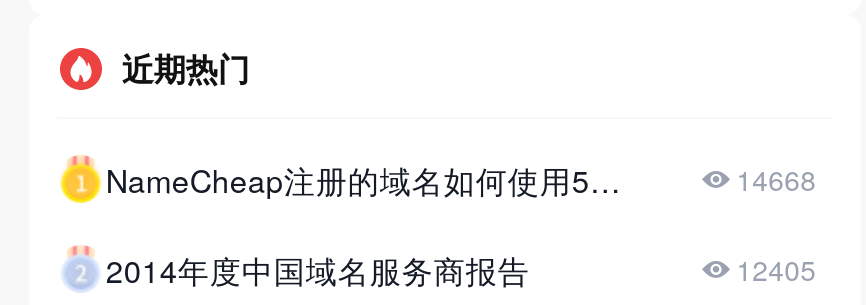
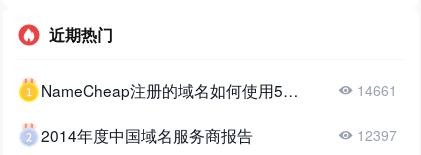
- 14668
+ 14661

- 12405
+ 12397
